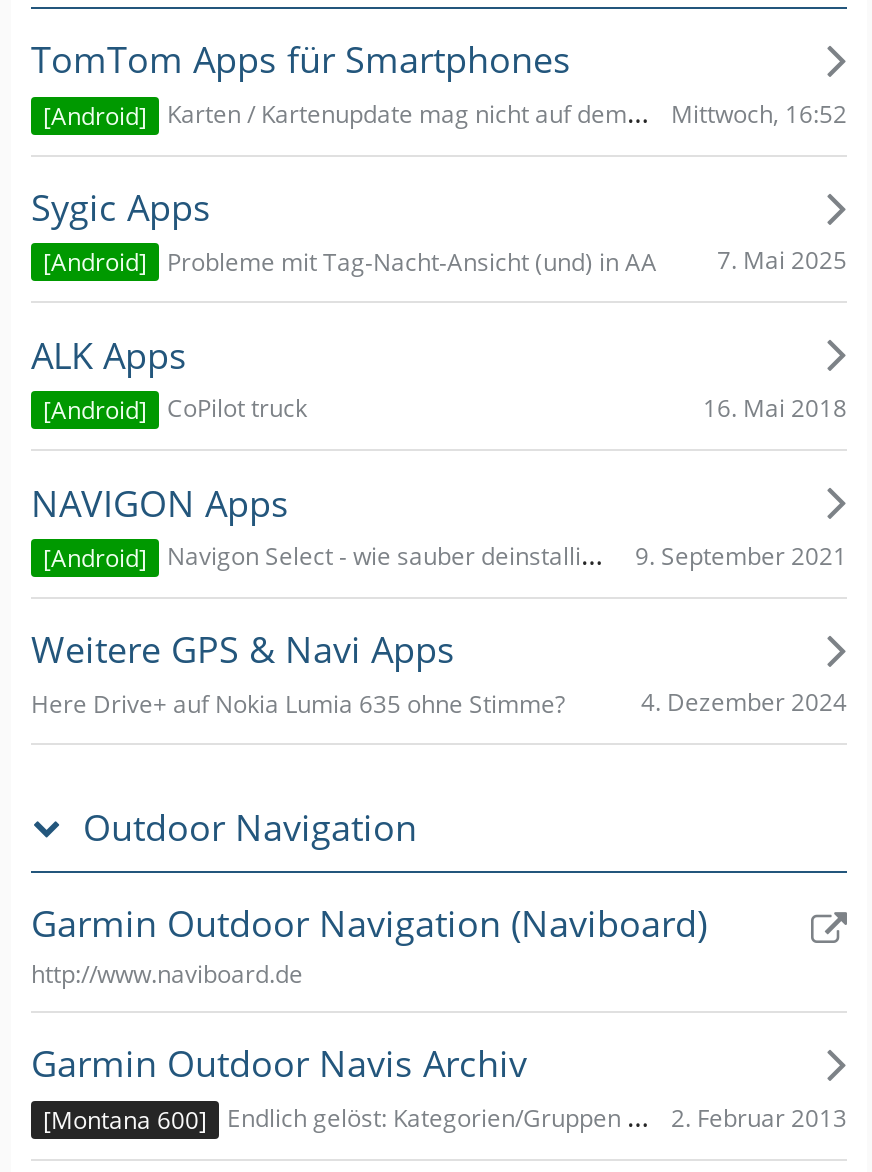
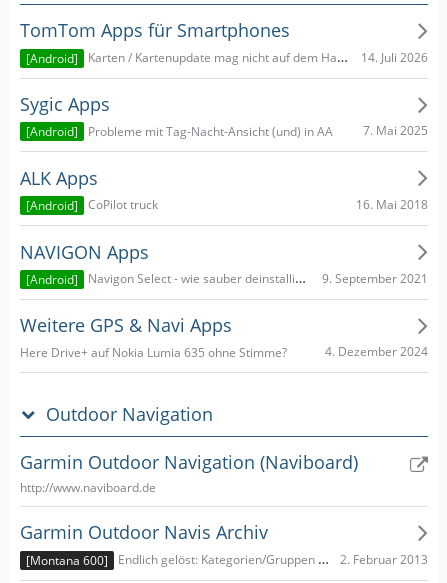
- Mittwoch, 16:52
+ 14. Juli 2026
